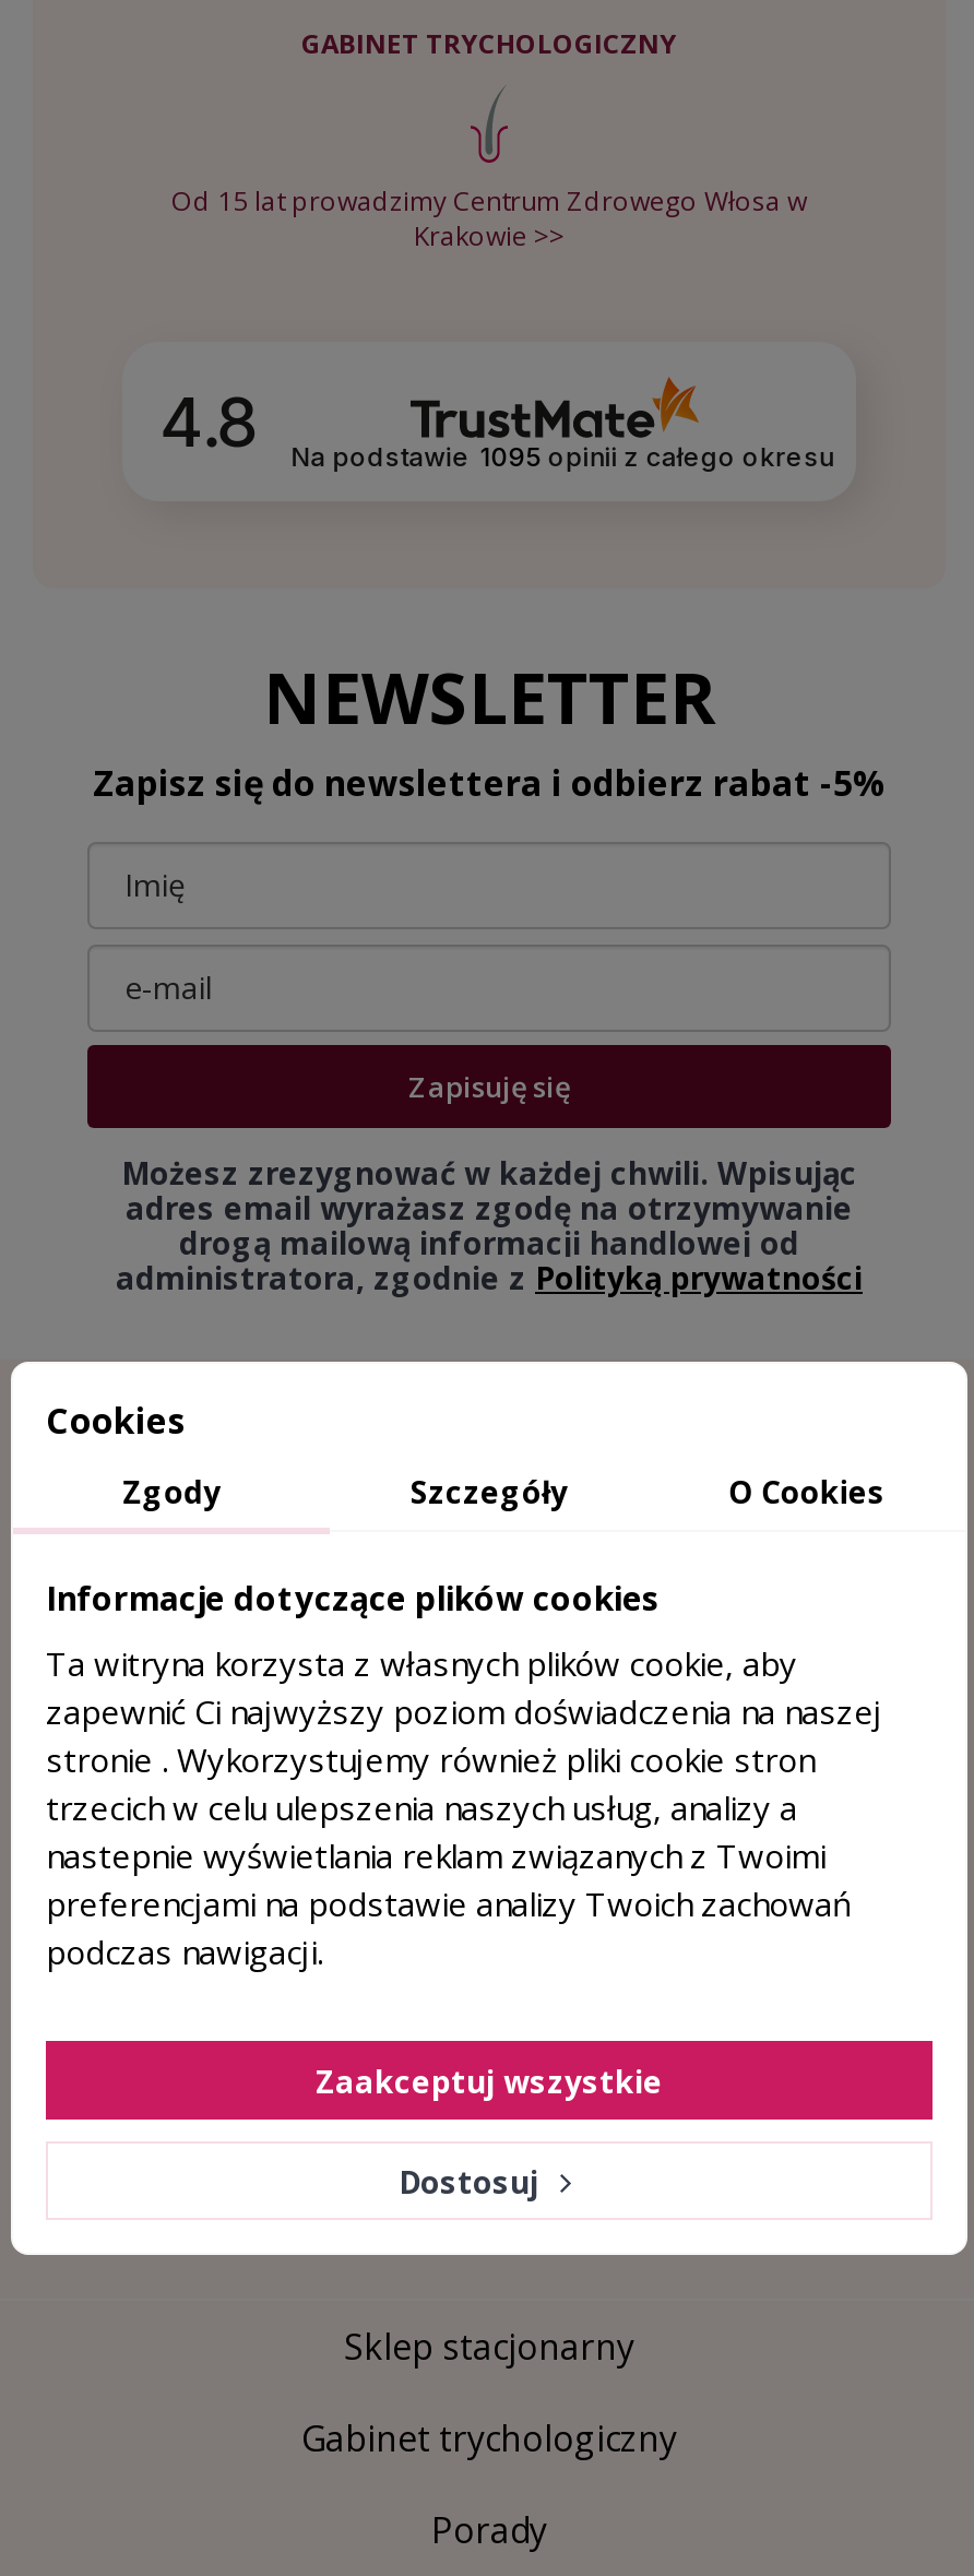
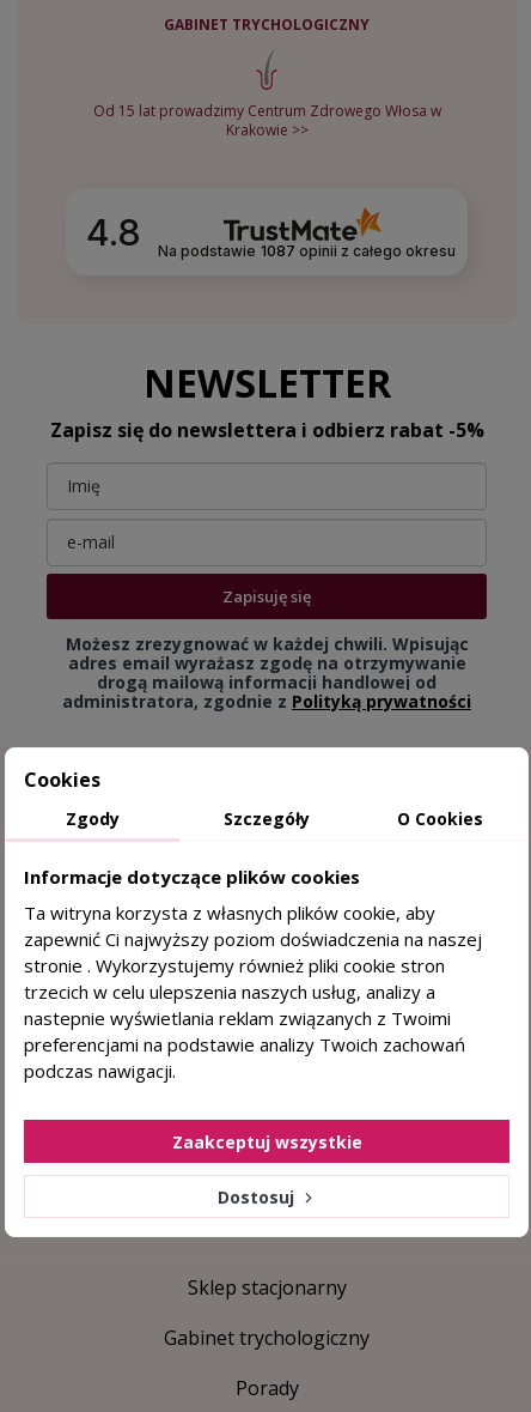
- Na podstawie 1095 opiniiz całego okresu
+ Na podstawie 1087 opiniiz całego okresu
